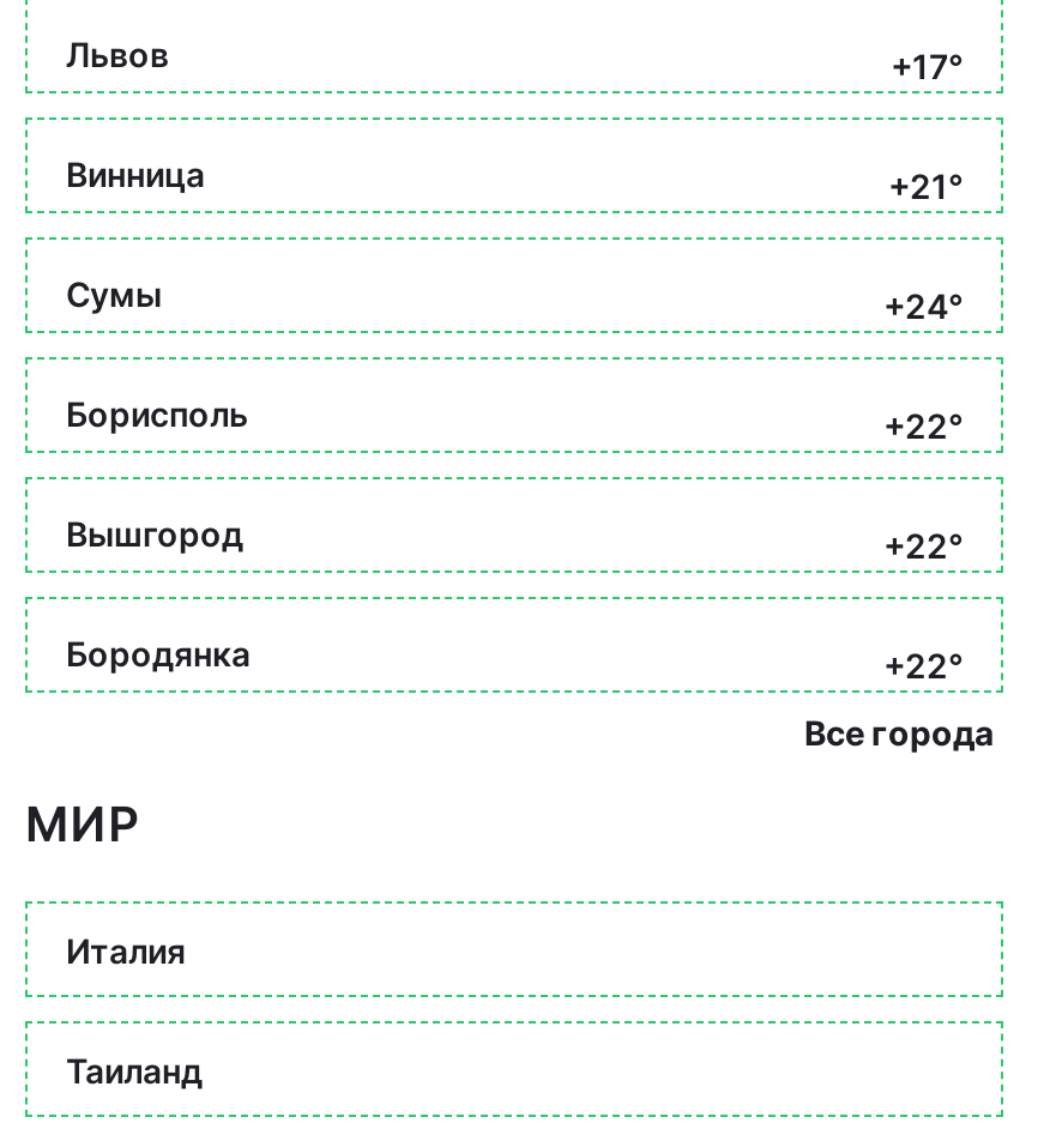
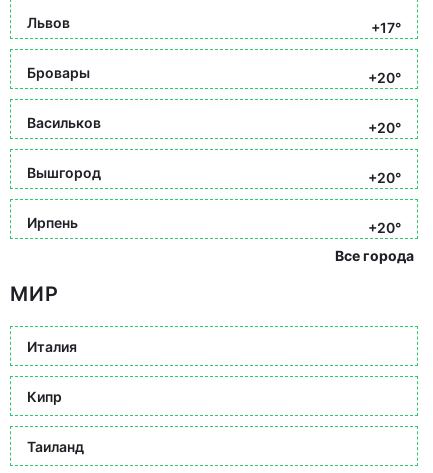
- Винница
- +21°
- Сумы
- +24°
- Борисполь
- +22°
+ Бровары
+ +20°
+ Васильков
+ +20°

moved up: Вышгород

- +22°
+ +20°

- Бородянка
- +22°
+ Ирпень
+ +20°

moved up: Все города | МИР | Италия

+ Кипр
